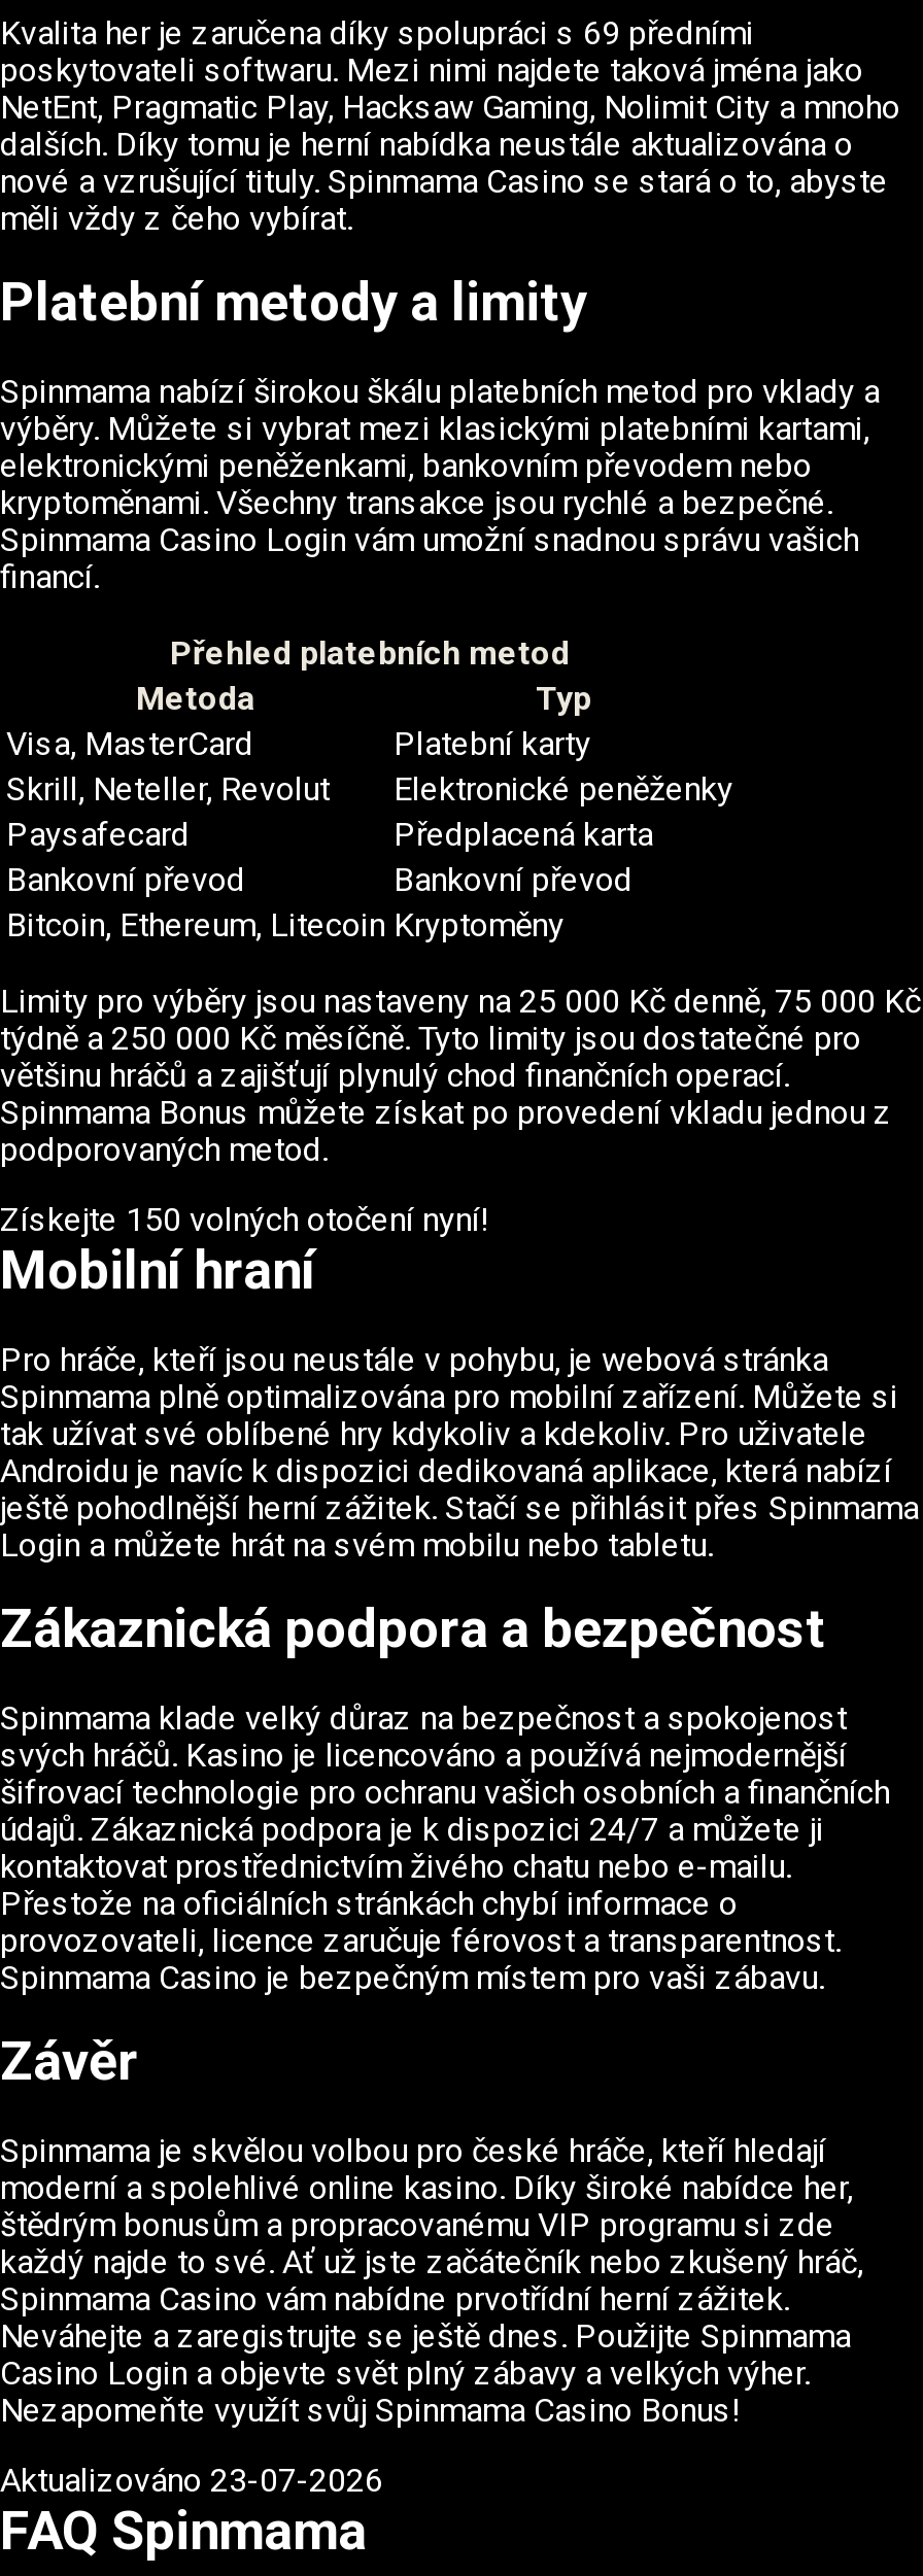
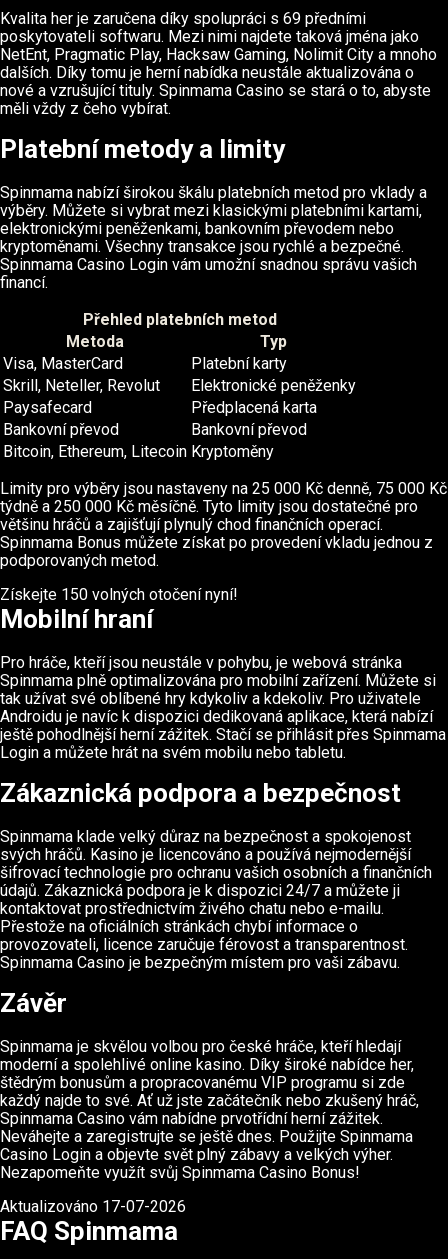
- Aktualizováno 23-07-2026
+ Aktualizováno 17-07-2026
